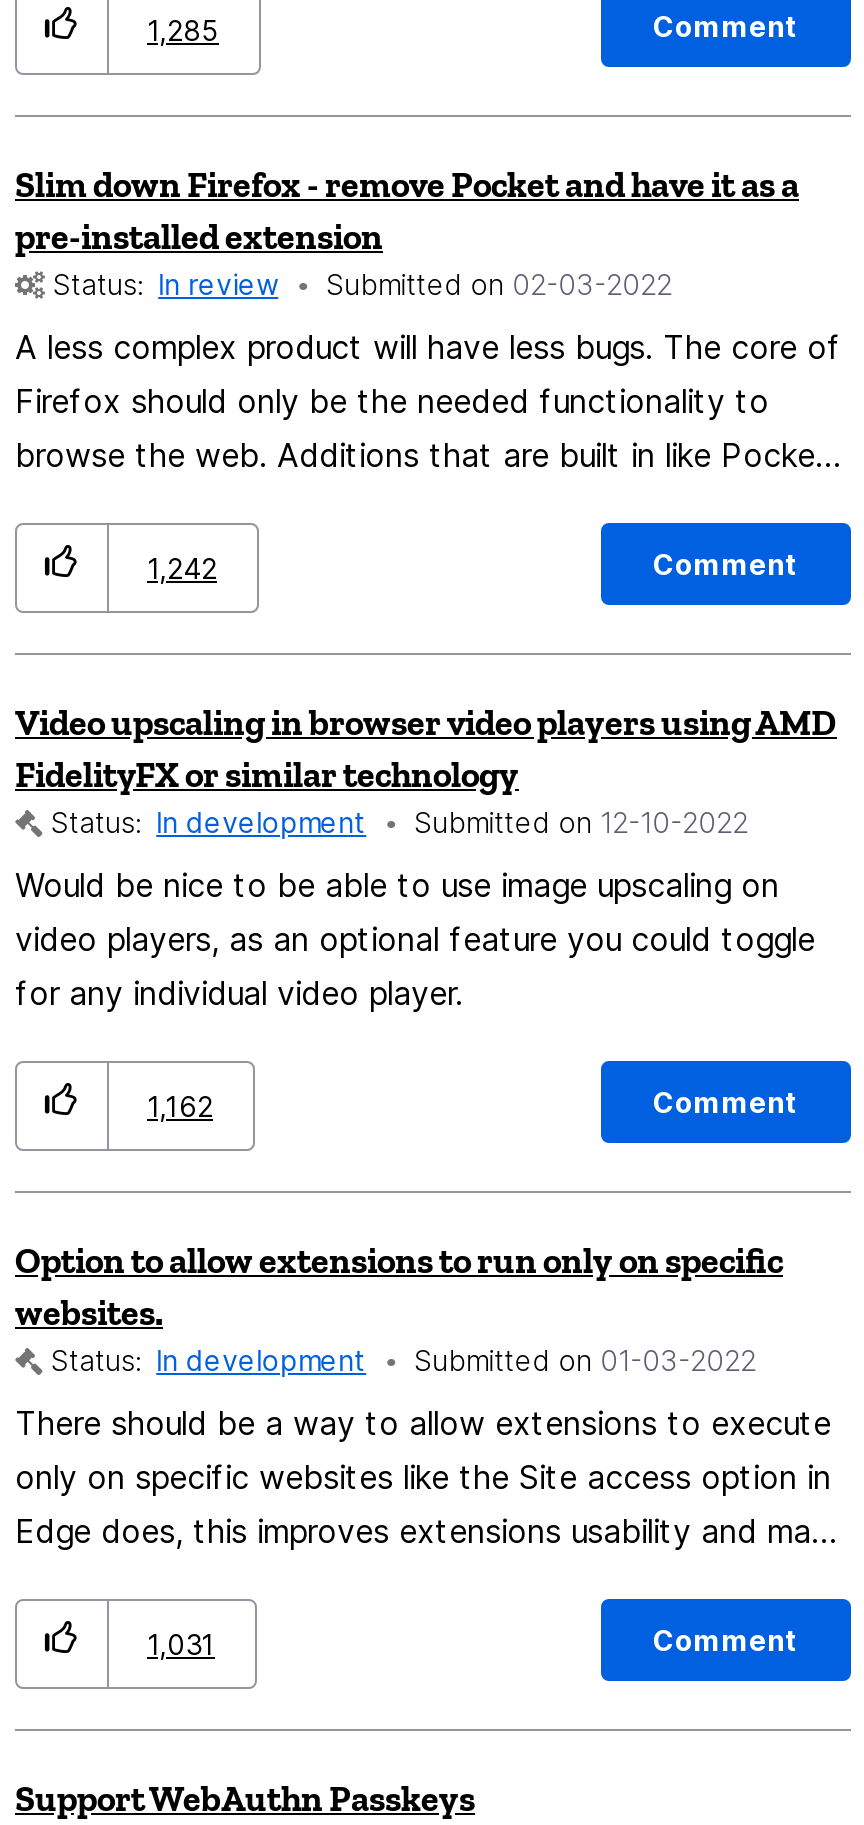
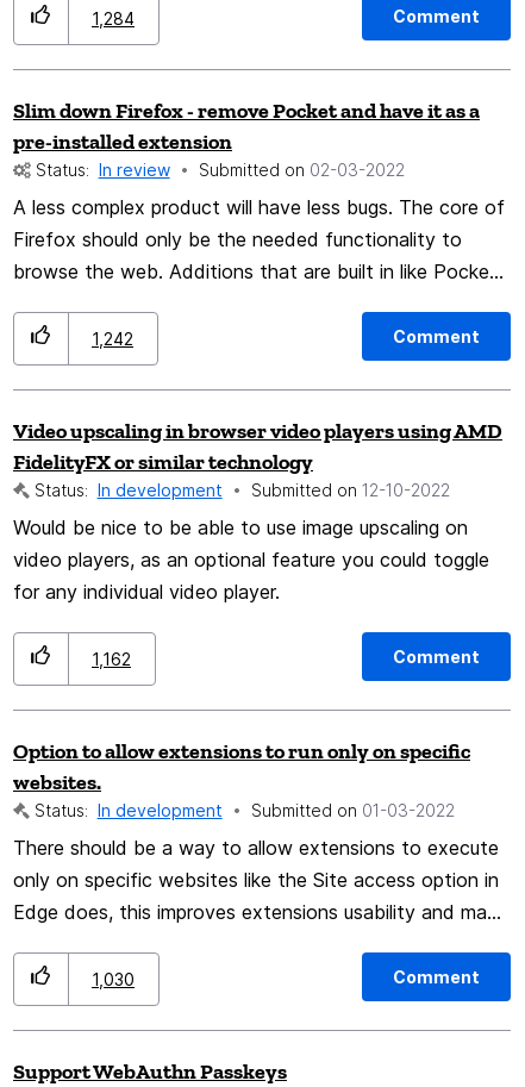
- 1,285
+ 1,284

- 1,031
+ 1,030
